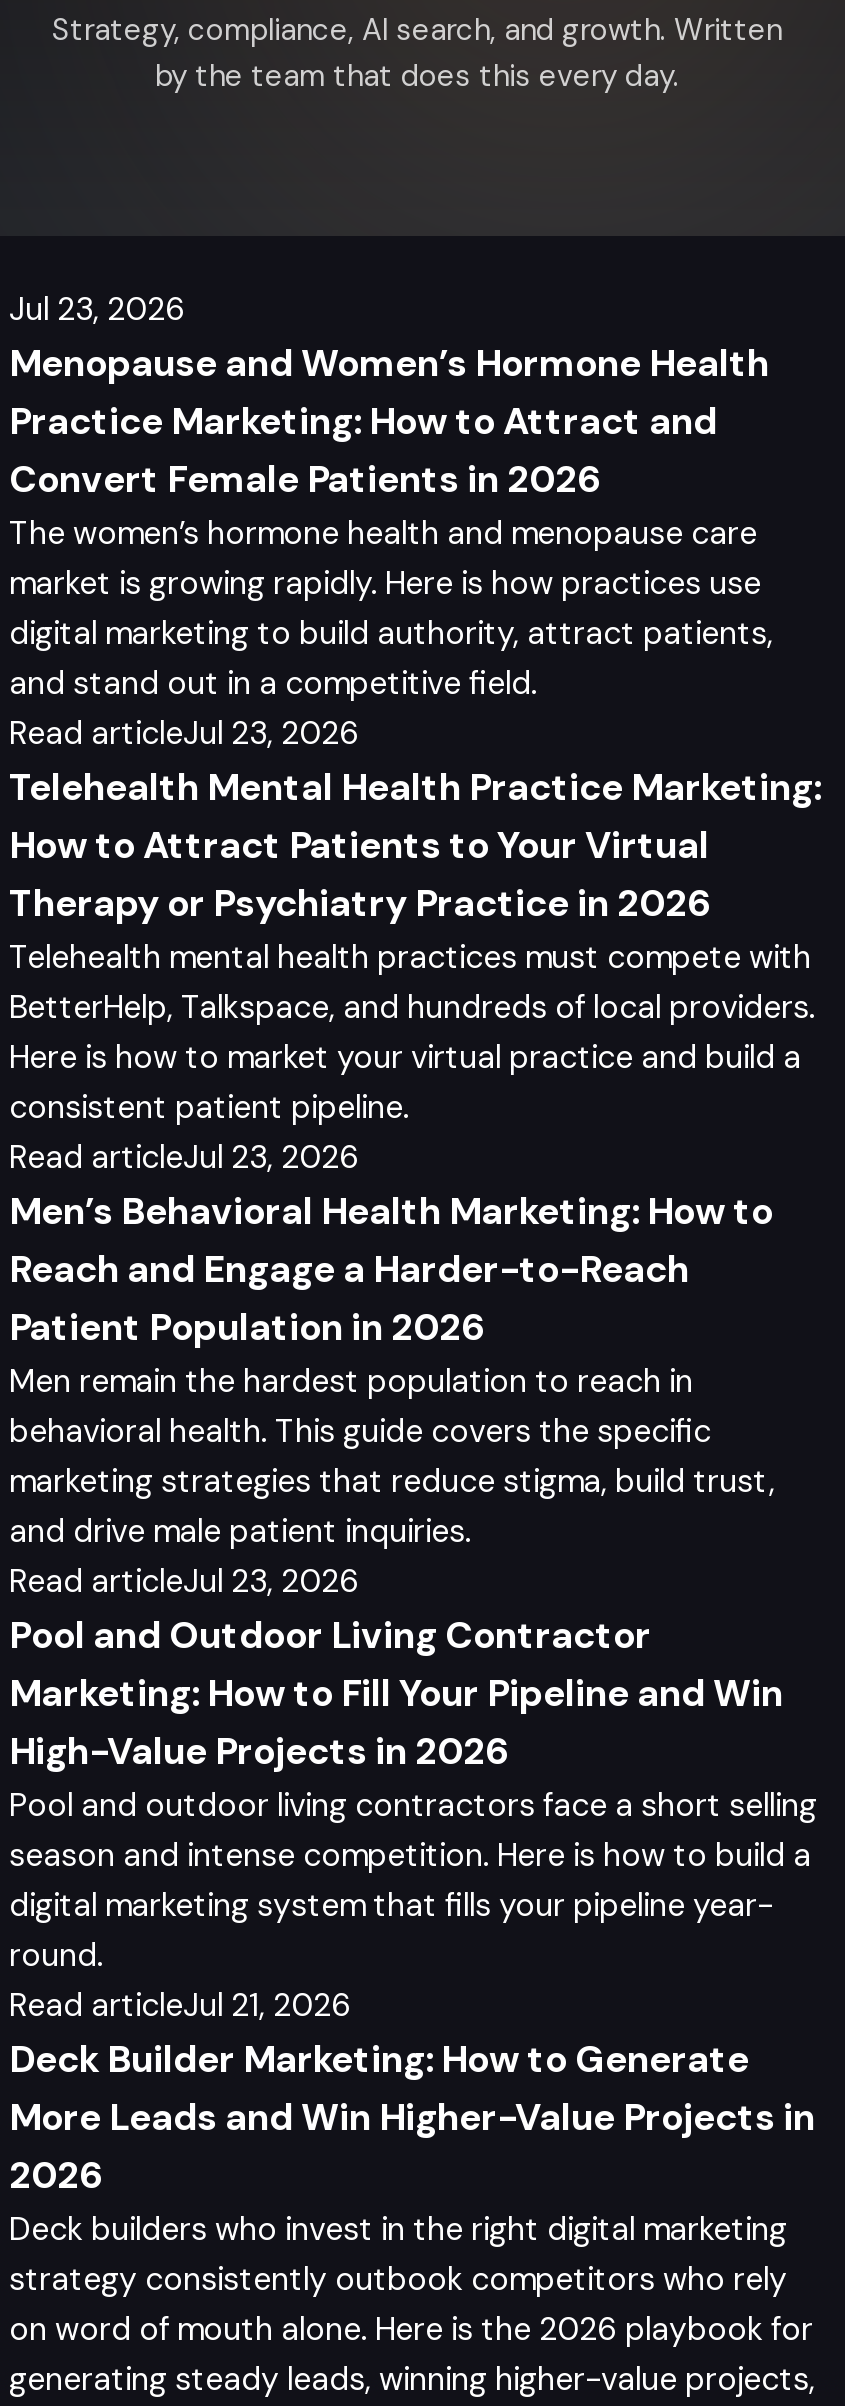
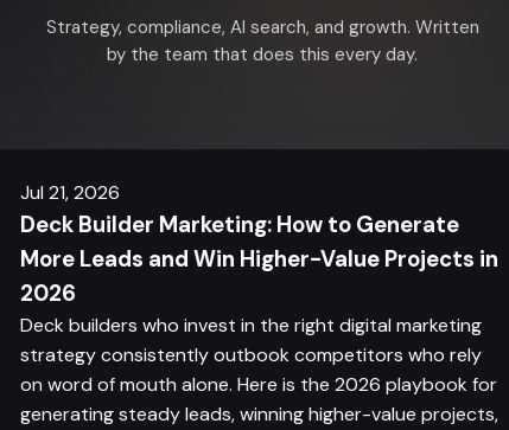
- Jul 23, 2026
- Menopause and Women’s Hormone Health
- Practice Marketing: How to Attract and
- Convert Female Patients in 2026
- The women’s hormone health and menopause care
- market is growing rapidly. Here is how practices use
- digital marketing to build authority, attract patients,
- and stand out in a competitive field.
- Read articleJul 23, 2026
- Telehealth Mental Health Practice Marketing:
- How to Attract Patients to Your Virtual
- Therapy or Psychiatry Practice in 2026
- Telehealth mental health practices must compete with
- BetterHelp, Talkspace, and hundreds of local providers.
- Here is how to market your virtual practice and build a
- consistent patient pipeline.
- Read articleJul 23, 2026
- Men’s Behavioral Health Marketing: How to
- Reach and Engage a Harder-to-Reach
- Patient Population in 2026
- Men remain the hardest population to reach in
- behavioral health. This guide covers the specific
- marketing strategies that reduce stigma, build trust,
- and drive male patient inquiries.
- Read articleJul 23, 2026
- Pool and Outdoor Living Contractor
- Marketing: How to Fill Your Pipeline and Win
- High-Value Projects in 2026
- Pool and outdoor living contractors face a short selling
- season and intense competition. Here is how to build a
- digital marketing system that fills your pipeline year-
- round.
- Read articleJul 21, 2026
+ Jul 21, 2026
